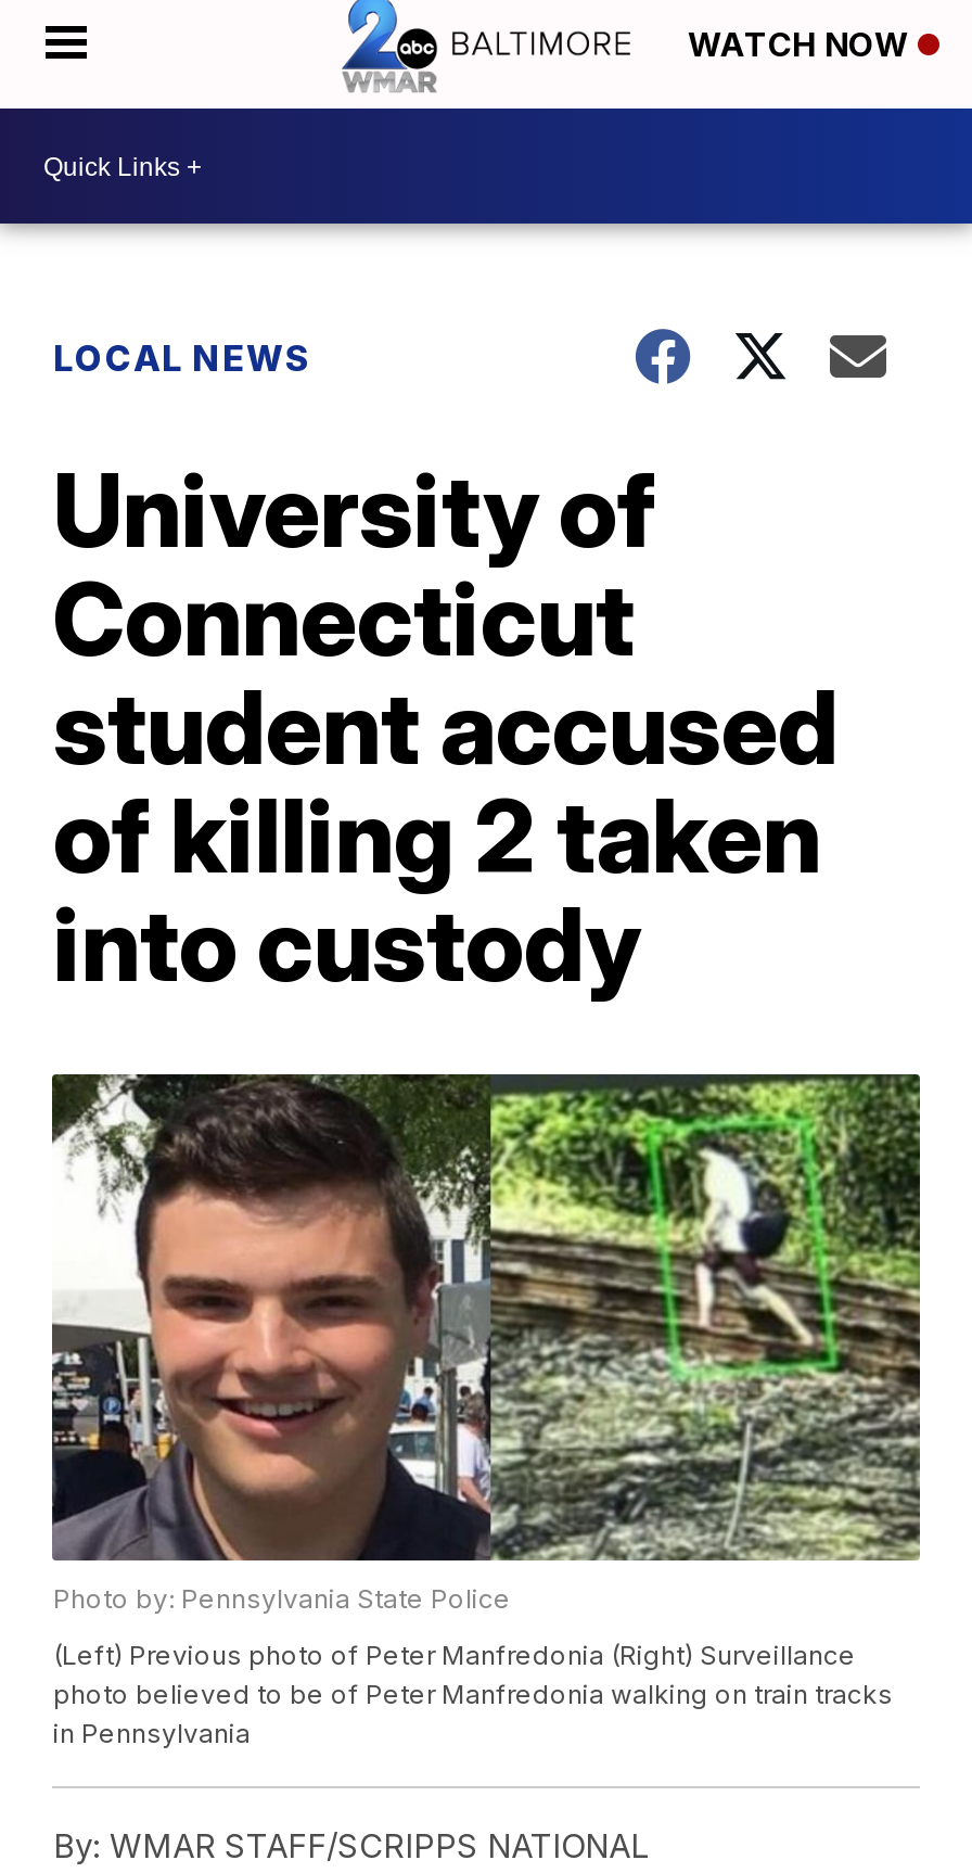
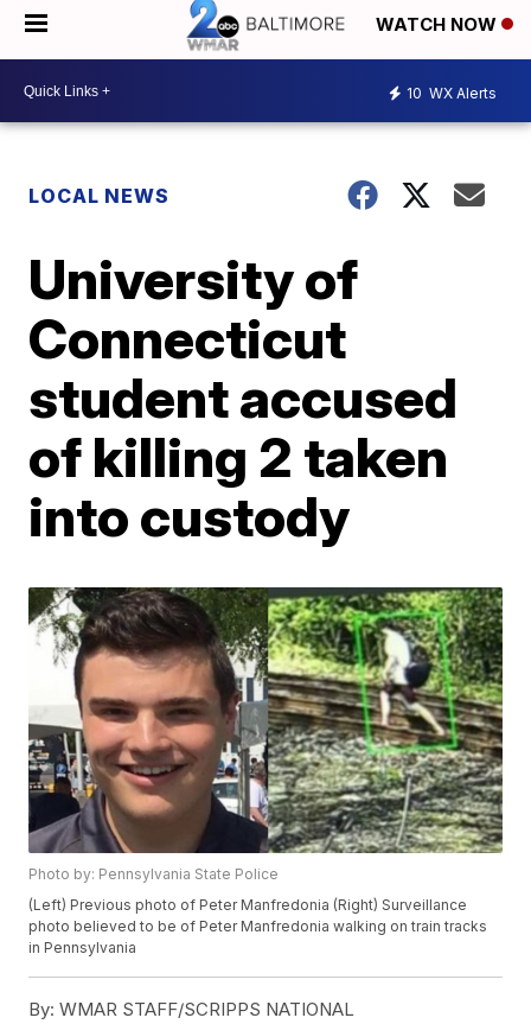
+ 10 WX Alerts
